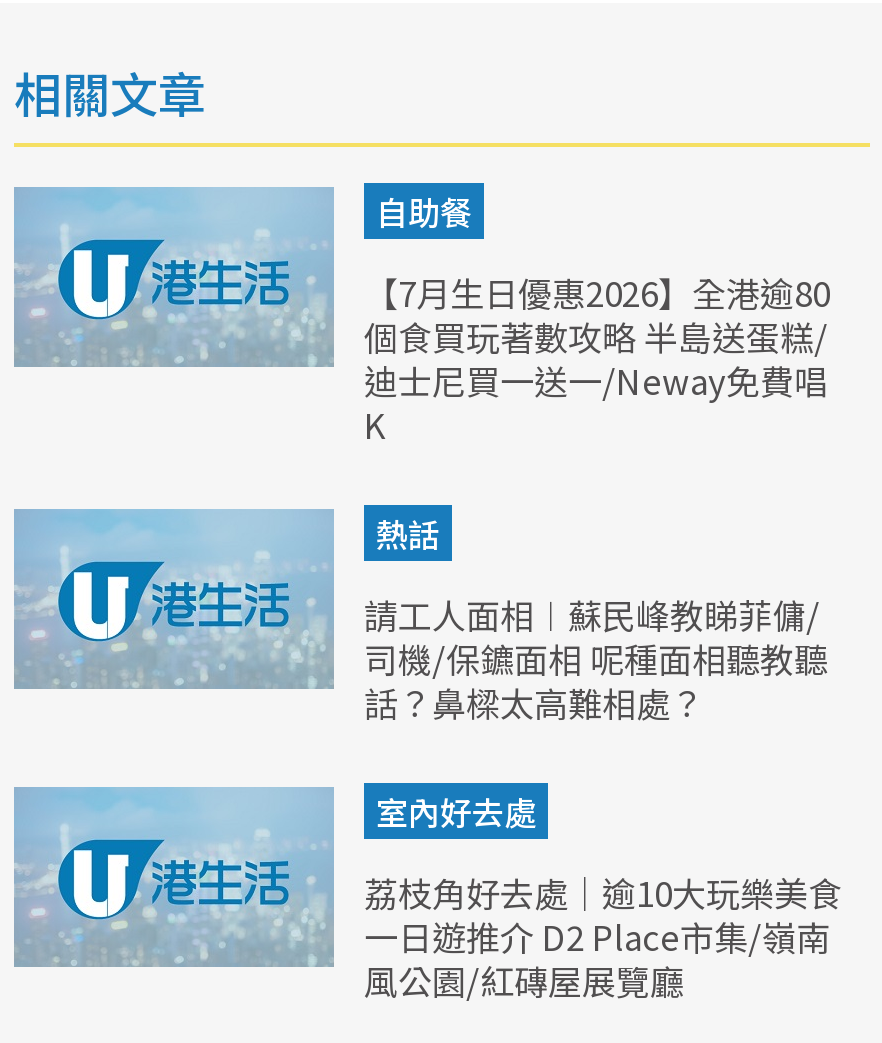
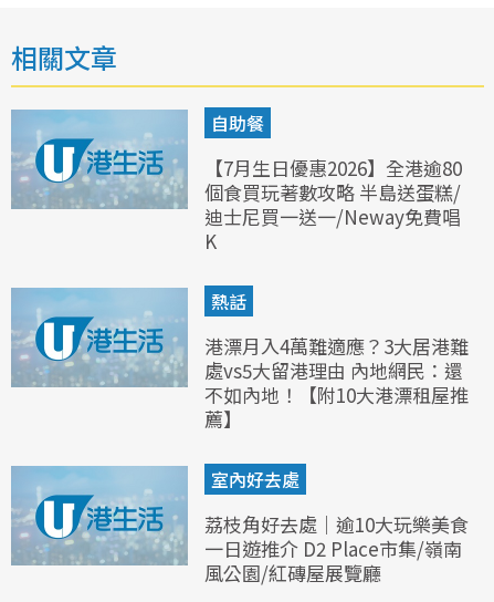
- 請工人面相︱蘇民峰教睇菲傭/
- 司機/保鑣面相 呢種面相聽教聽
- 話？鼻樑太高難相處？
+ 港漂月入4萬難適應？3大居港難
+ 處vs5大留港理由 內地網民：還
+ 不如內地！【附10大港漂租屋推
+ 薦】
